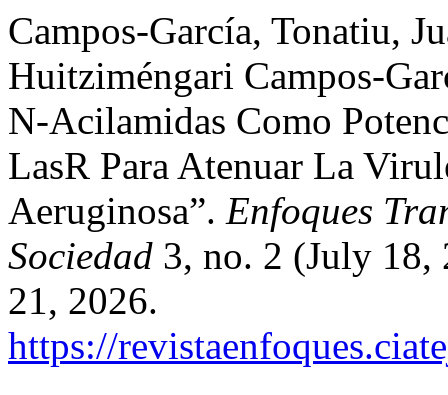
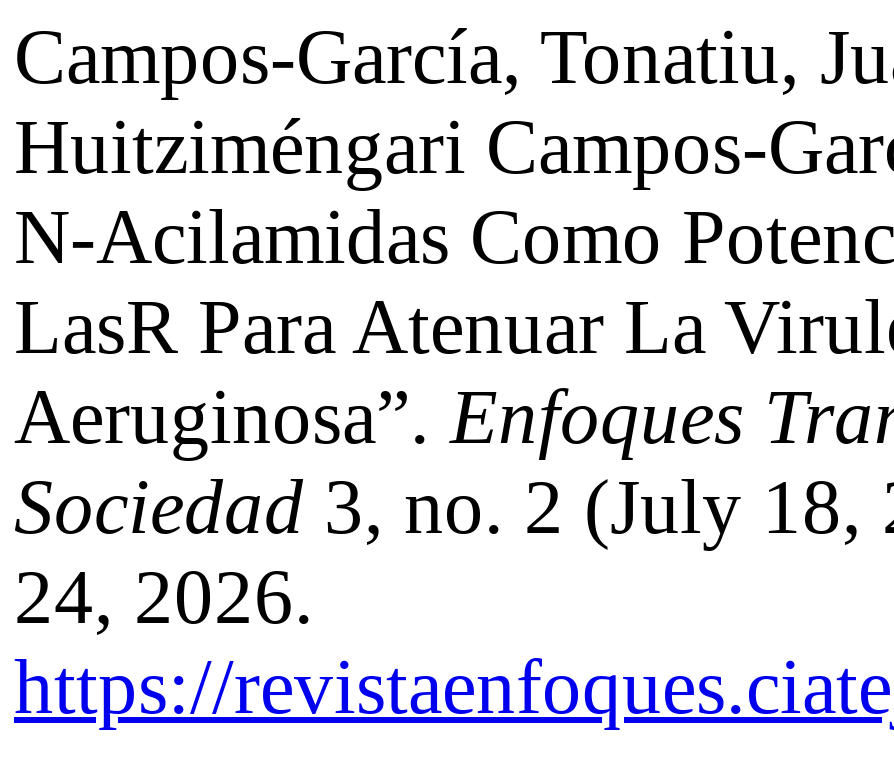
- 21, 2026.
+ 24, 2026.
